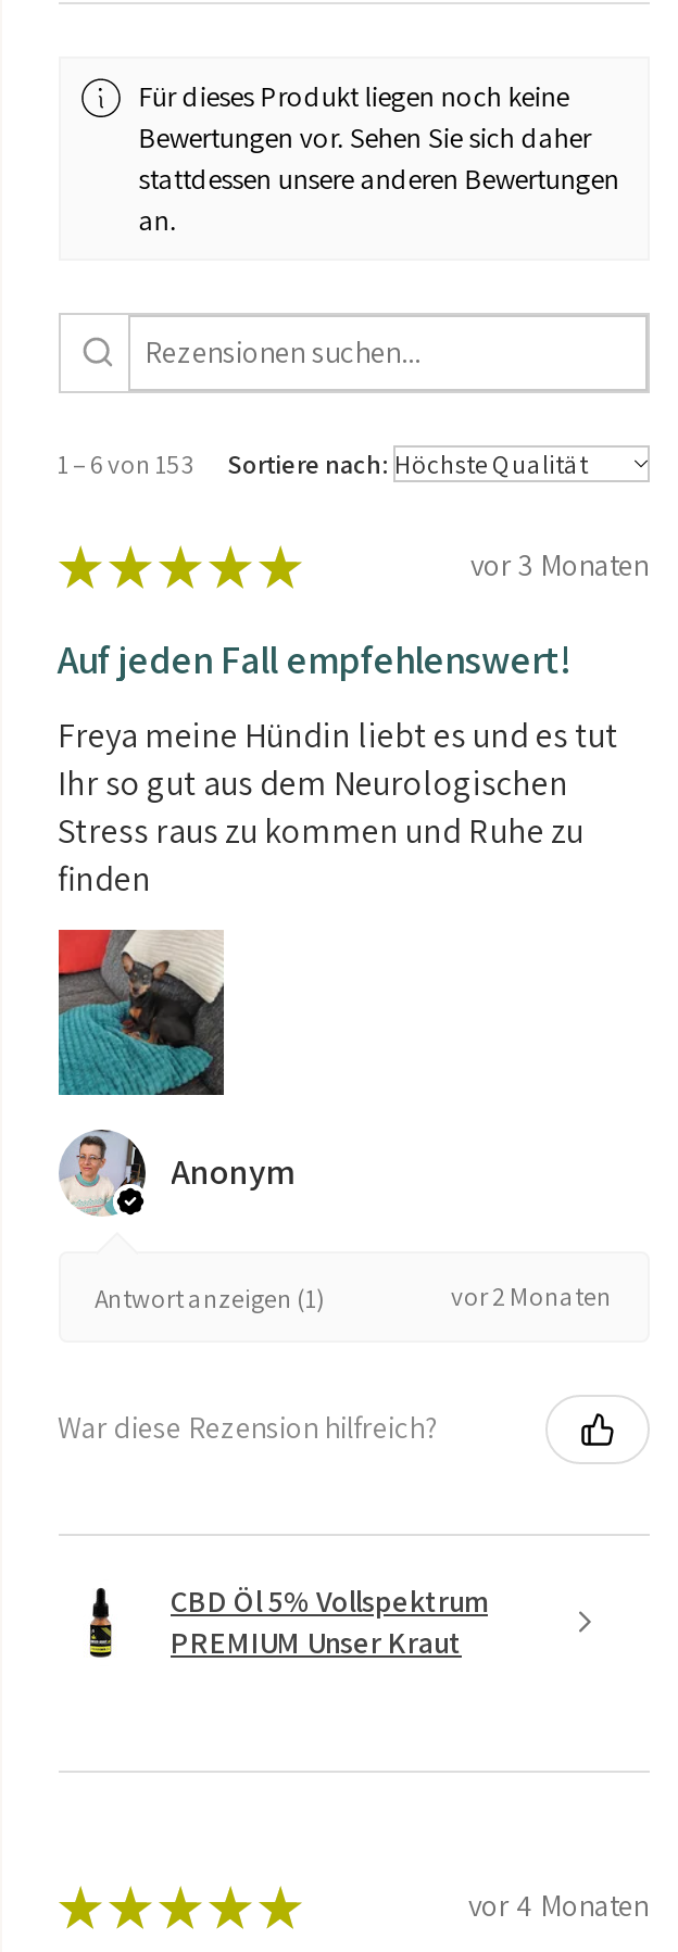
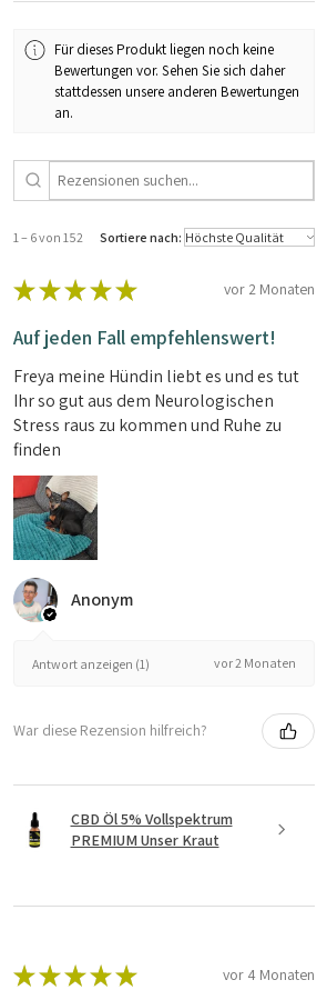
- 1 – 6 von 153 Sortiere nach:
+ 1 – 6 von 152 Sortiere nach:

- vor 3 Monaten
+ vor 2 Monaten
